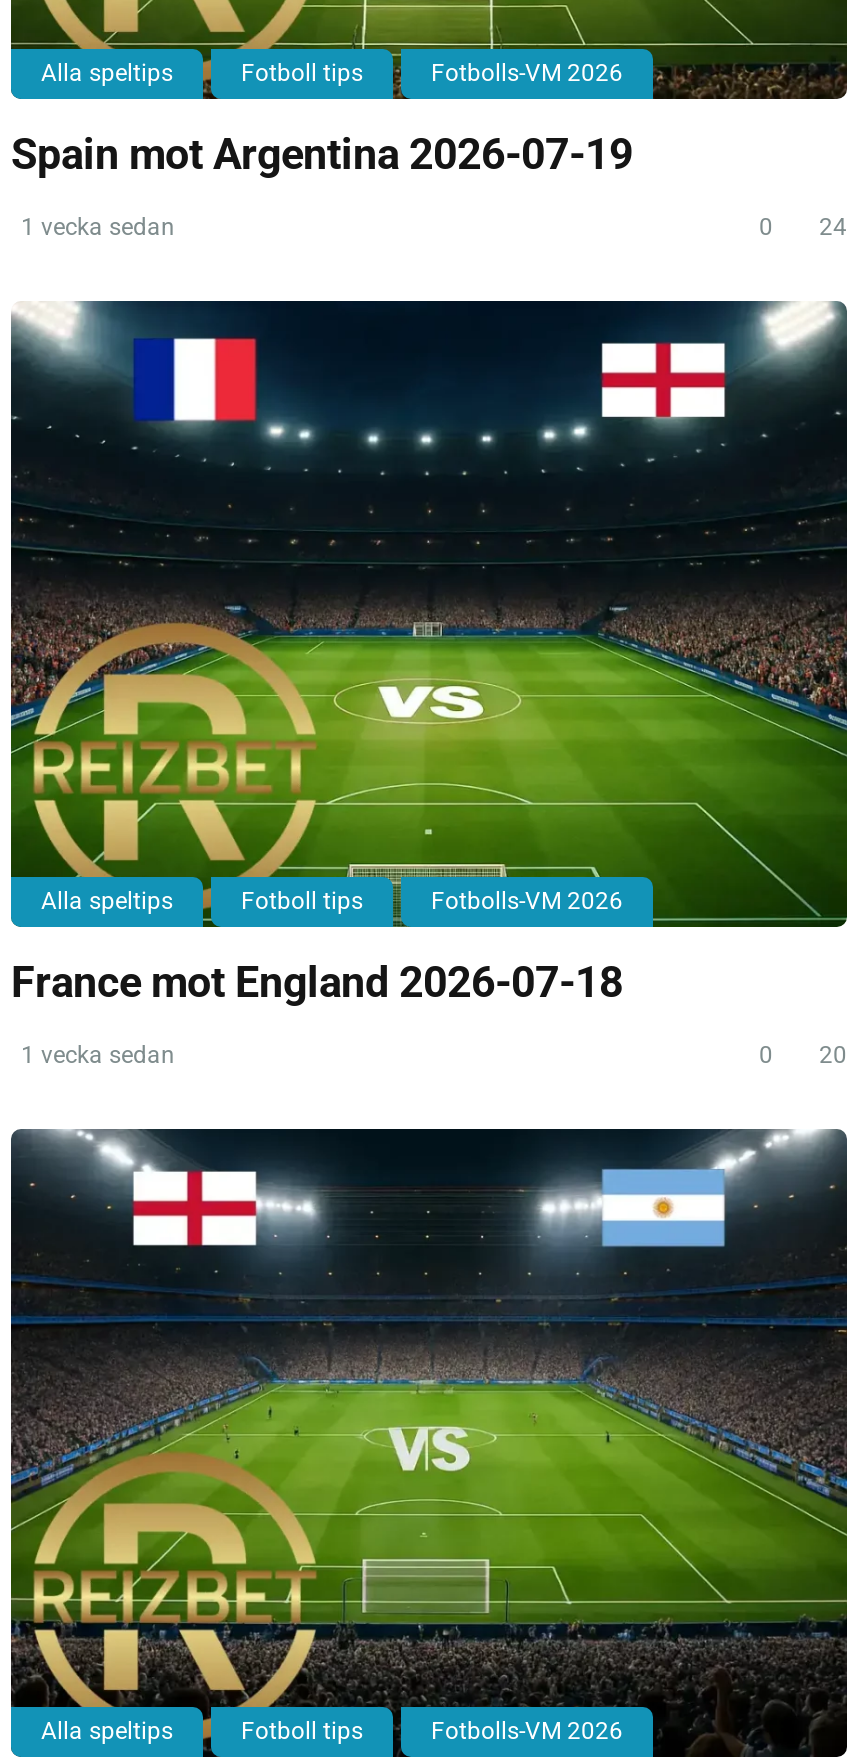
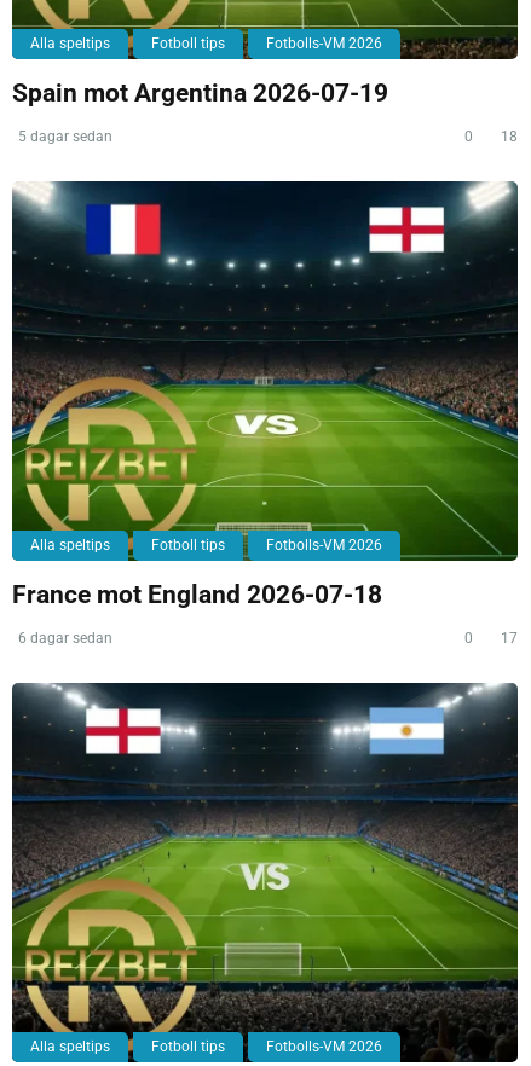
- 1 vecka sedan
+ 5 dagar sedan

- 0 24
+ 0 18

- 1 vecka sedan
+ 6 dagar sedan

- 0 20
+ 0 17
